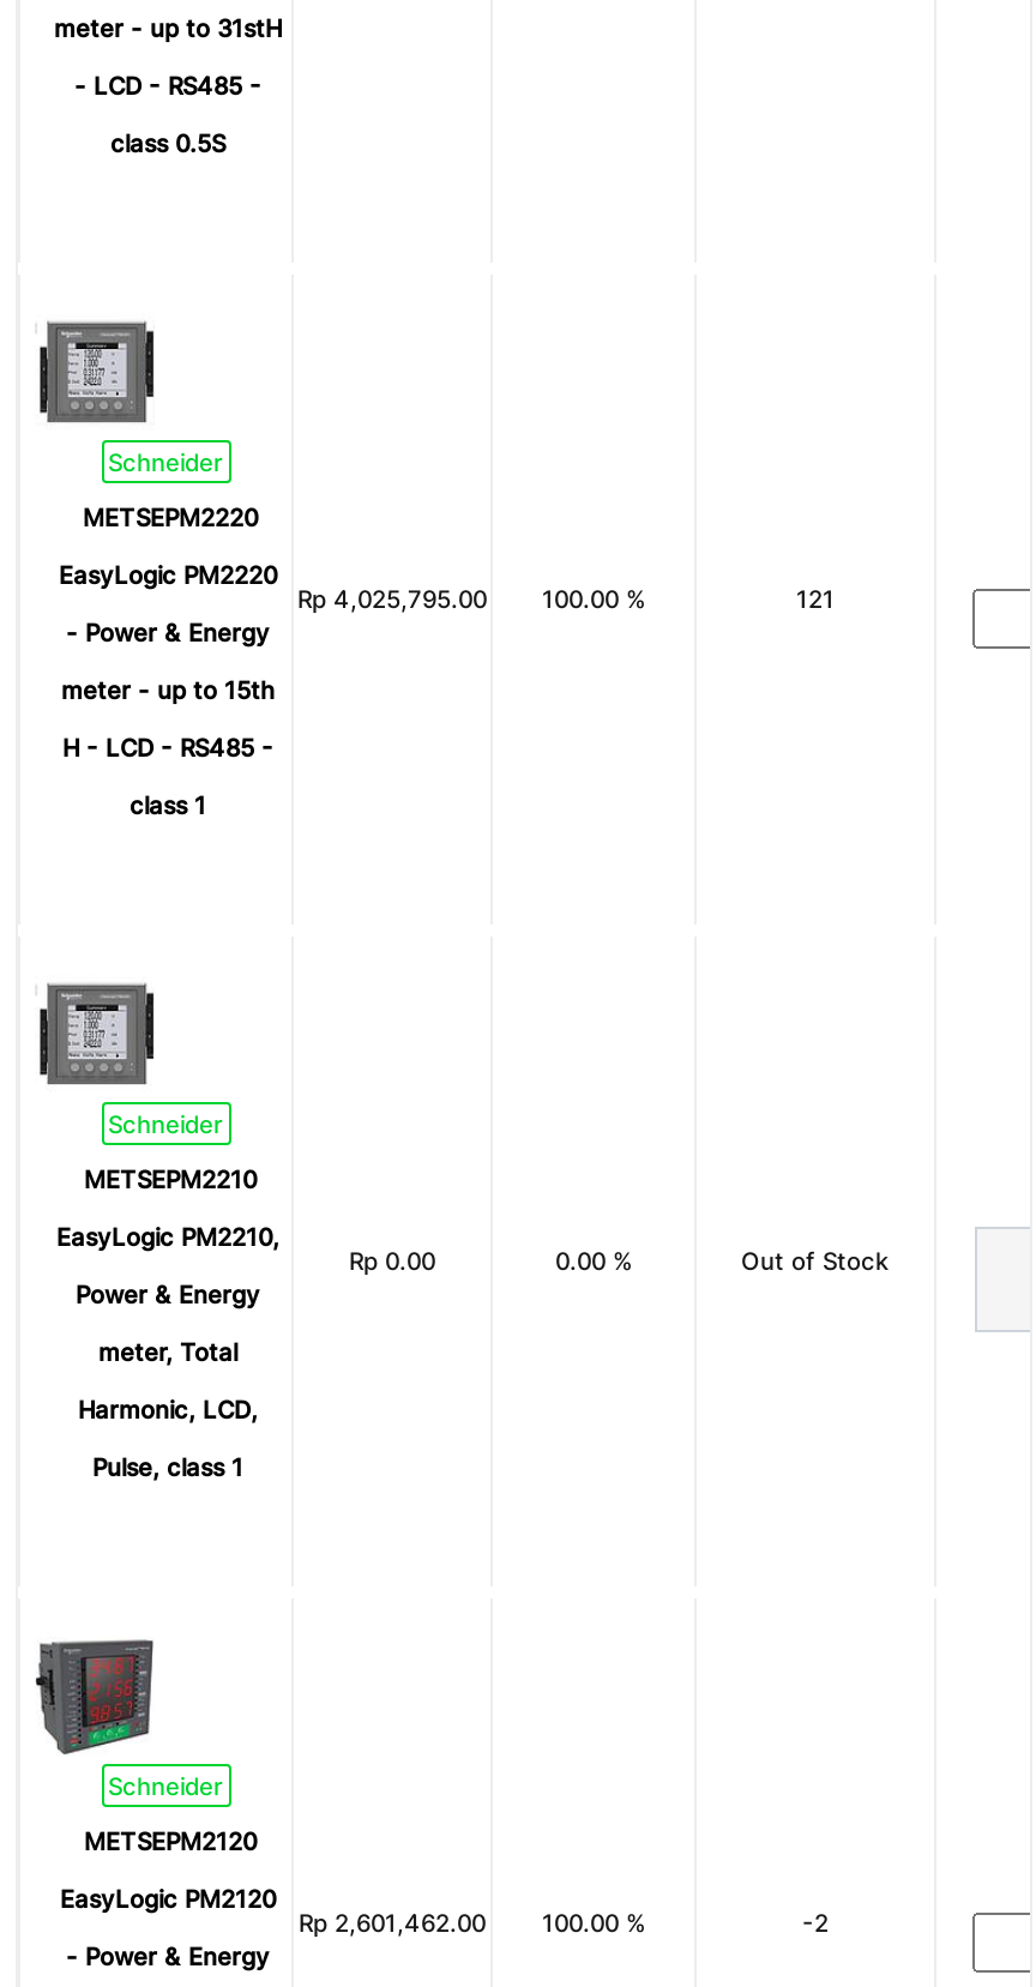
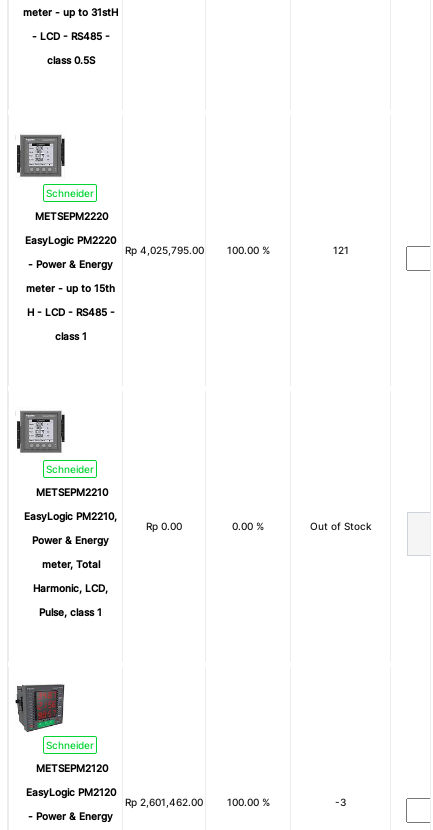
- -2
+ -3
